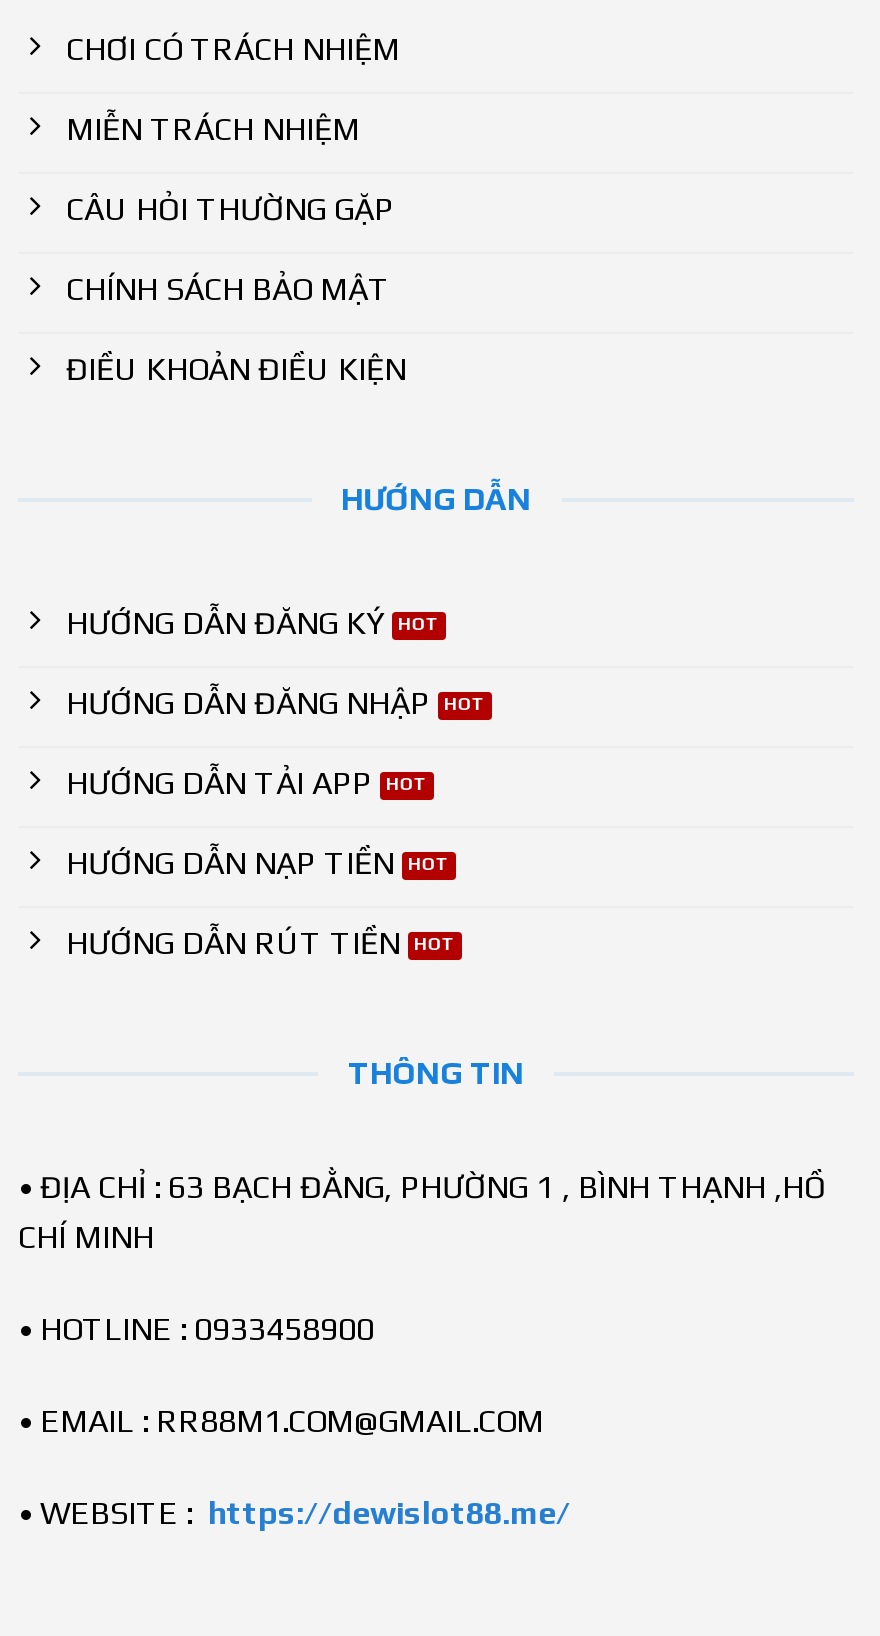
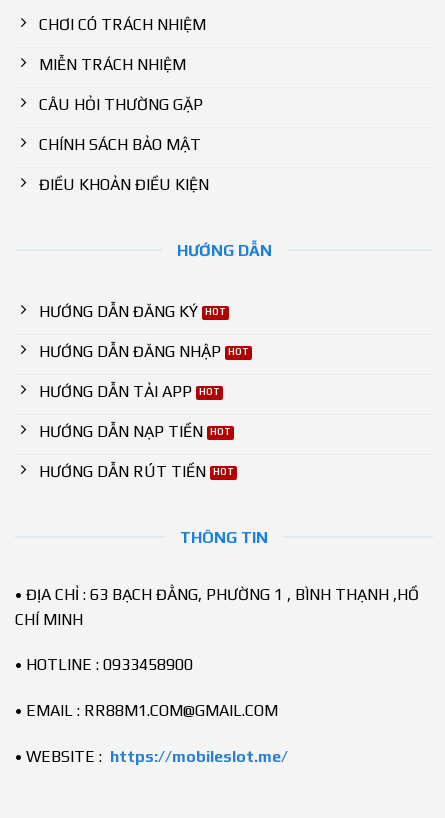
- • WEBSITE : https://dewislot88.me/
+ • WEBSITE : https://mobileslot.me/
